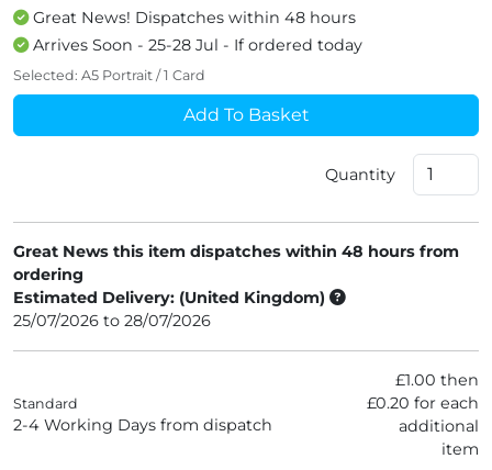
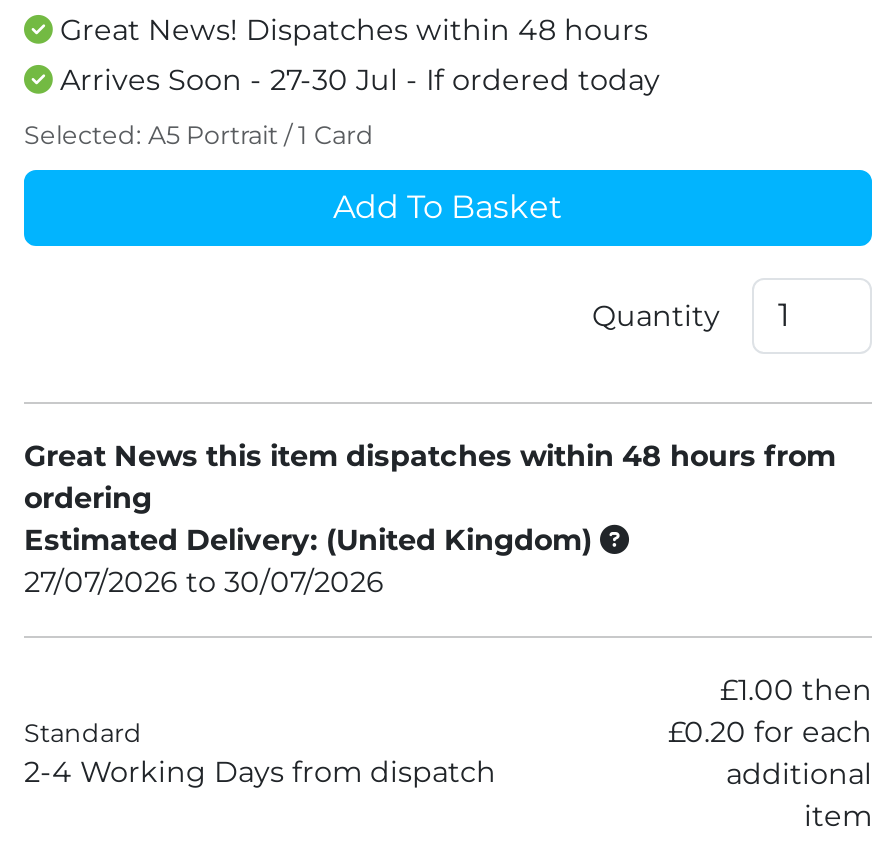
- Arrives Soon - 25-28 Jul - If ordered today
+ Arrives Soon - 27-30 Jul - If ordered today

- 25/07/2026 to 28/07/2026
+ 27/07/2026 to 30/07/2026
